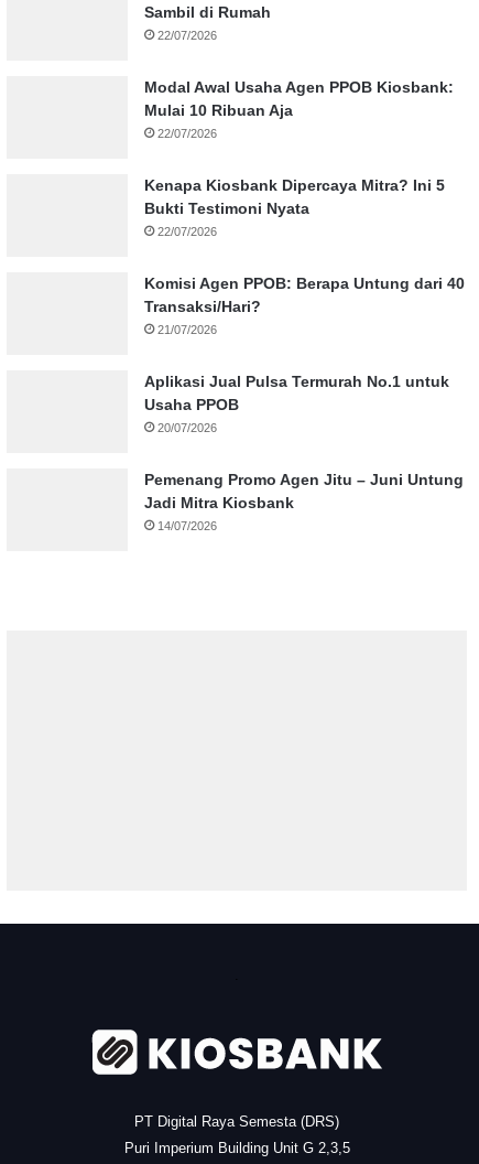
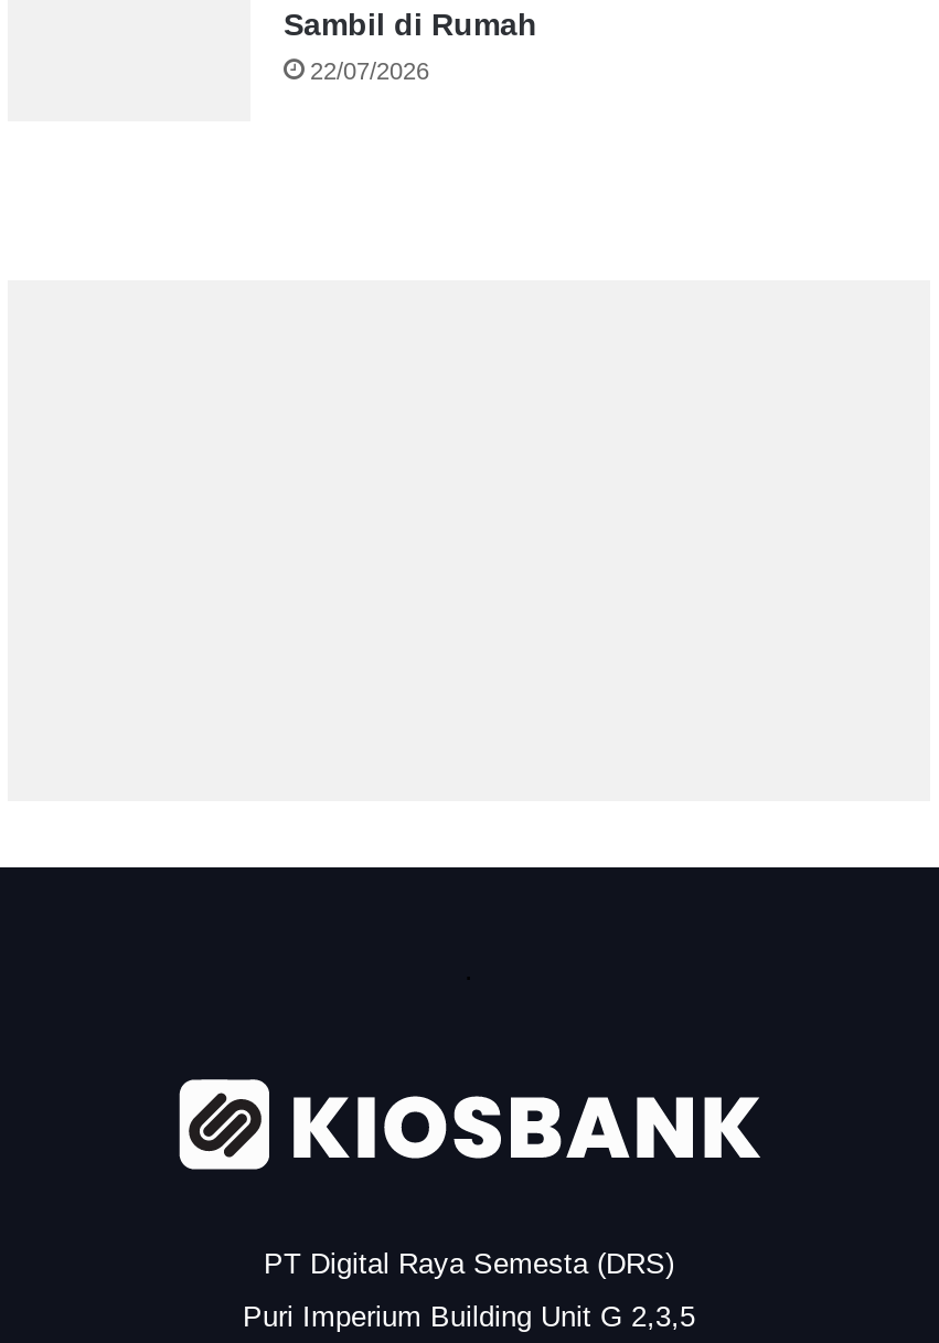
- Modal Awal Usaha Agen PPOB Kiosbank:
- Mulai 10 Ribuan Aja
- 22/07/2026
- Kenapa Kiosbank Dipercaya Mitra? Ini 5
- Bukti Testimoni Nyata
- 22/07/2026
- Komisi Agen PPOB: Berapa Untung dari 40
- Transaksi/Hari?
- 21/07/2026
- Aplikasi Jual Pulsa Termurah No.1 untuk
- Usaha PPOB
- 20/07/2026
- Pemenang Promo Agen Jitu – Juni Untung
- Jadi Mitra Kiosbank
- 14/07/2026
